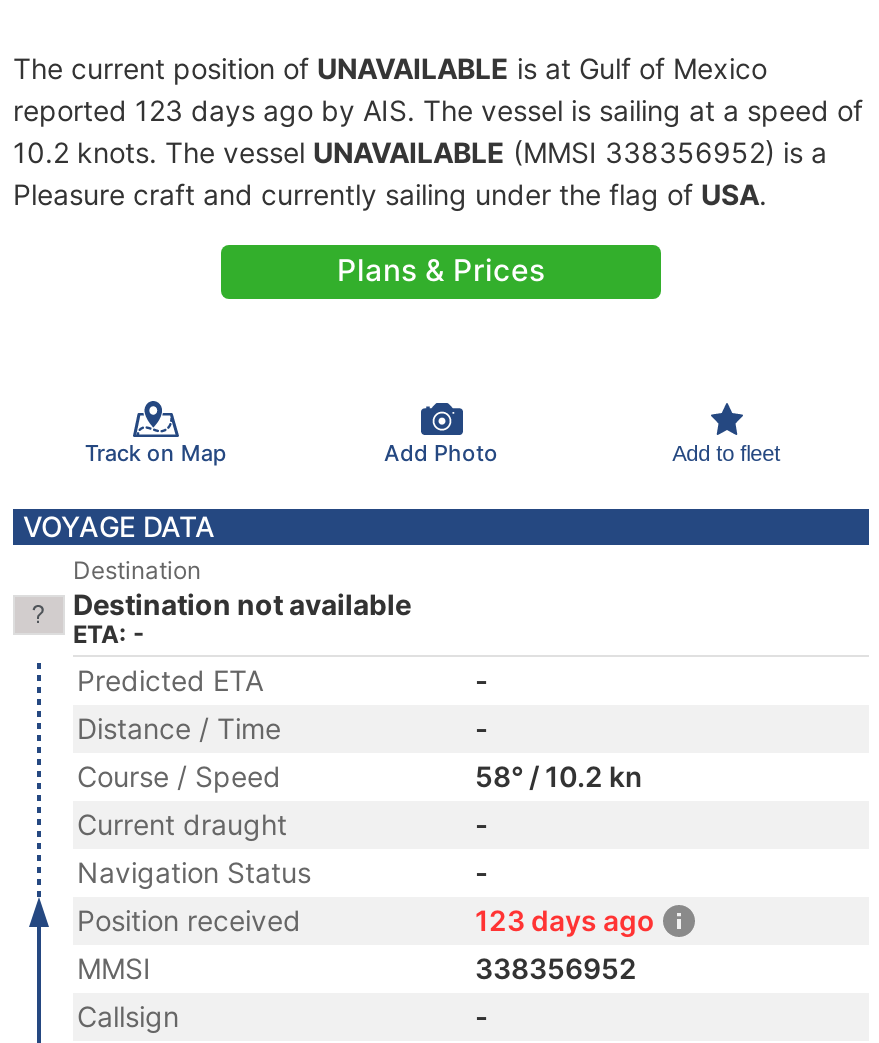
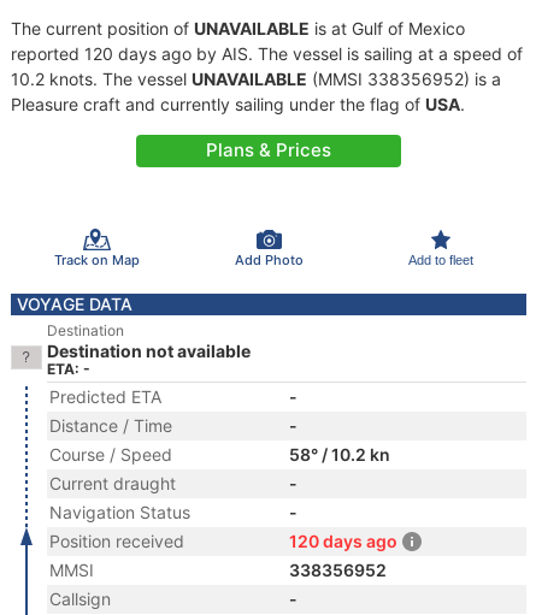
- reported 123 days ago by AIS. The vessel is sailing at a speed of
+ reported 120 days ago by AIS. The vessel is sailing at a speed of

- 123 days ago
+ 120 days ago
